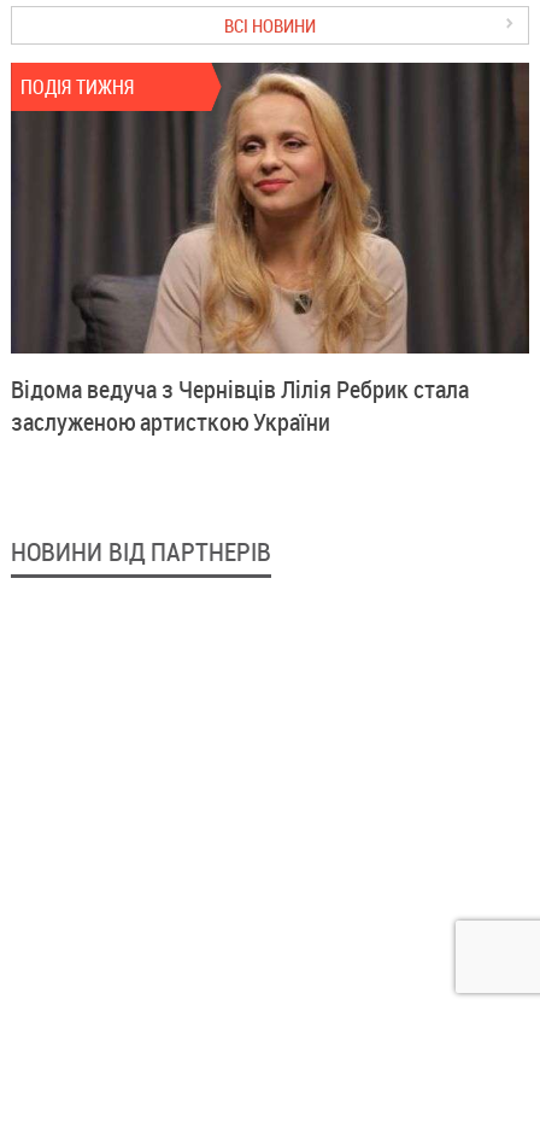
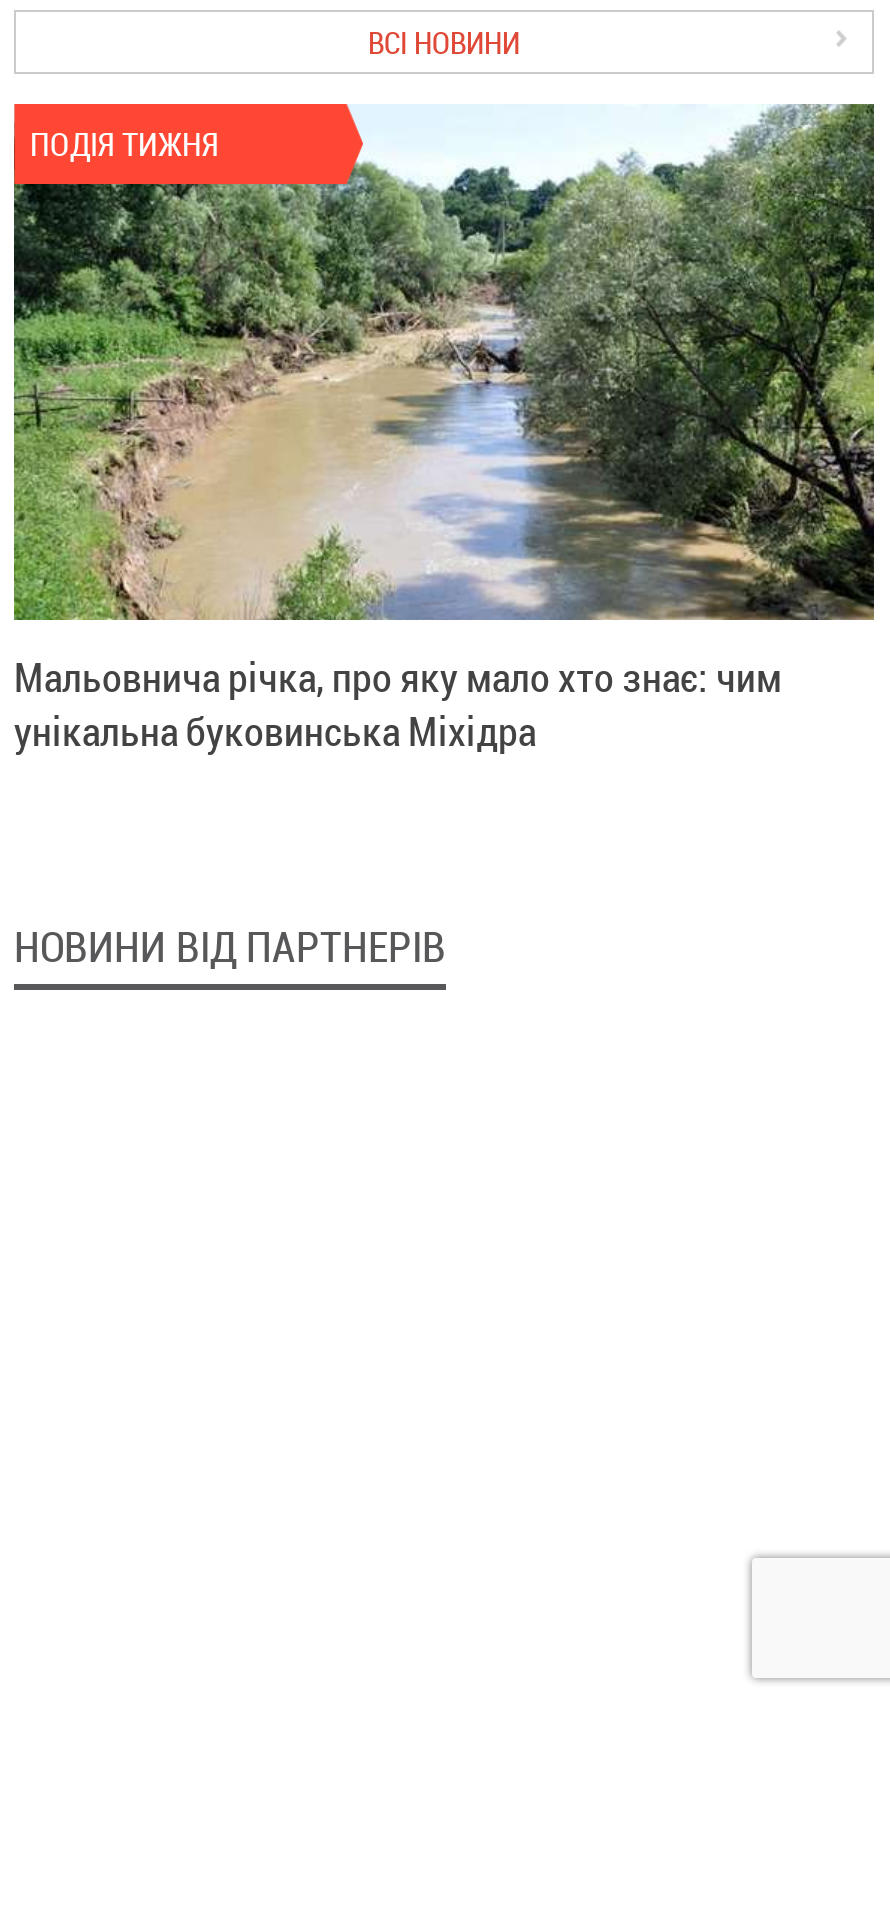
- [image]
- Відома ведуча з Чернівців Лілія Ребрик стала
- заслуженою артисткою України
+ [image]
+ Мальовнича річка, про яку мало хто знає: чим
+ унікальна буковинська Міхідра
